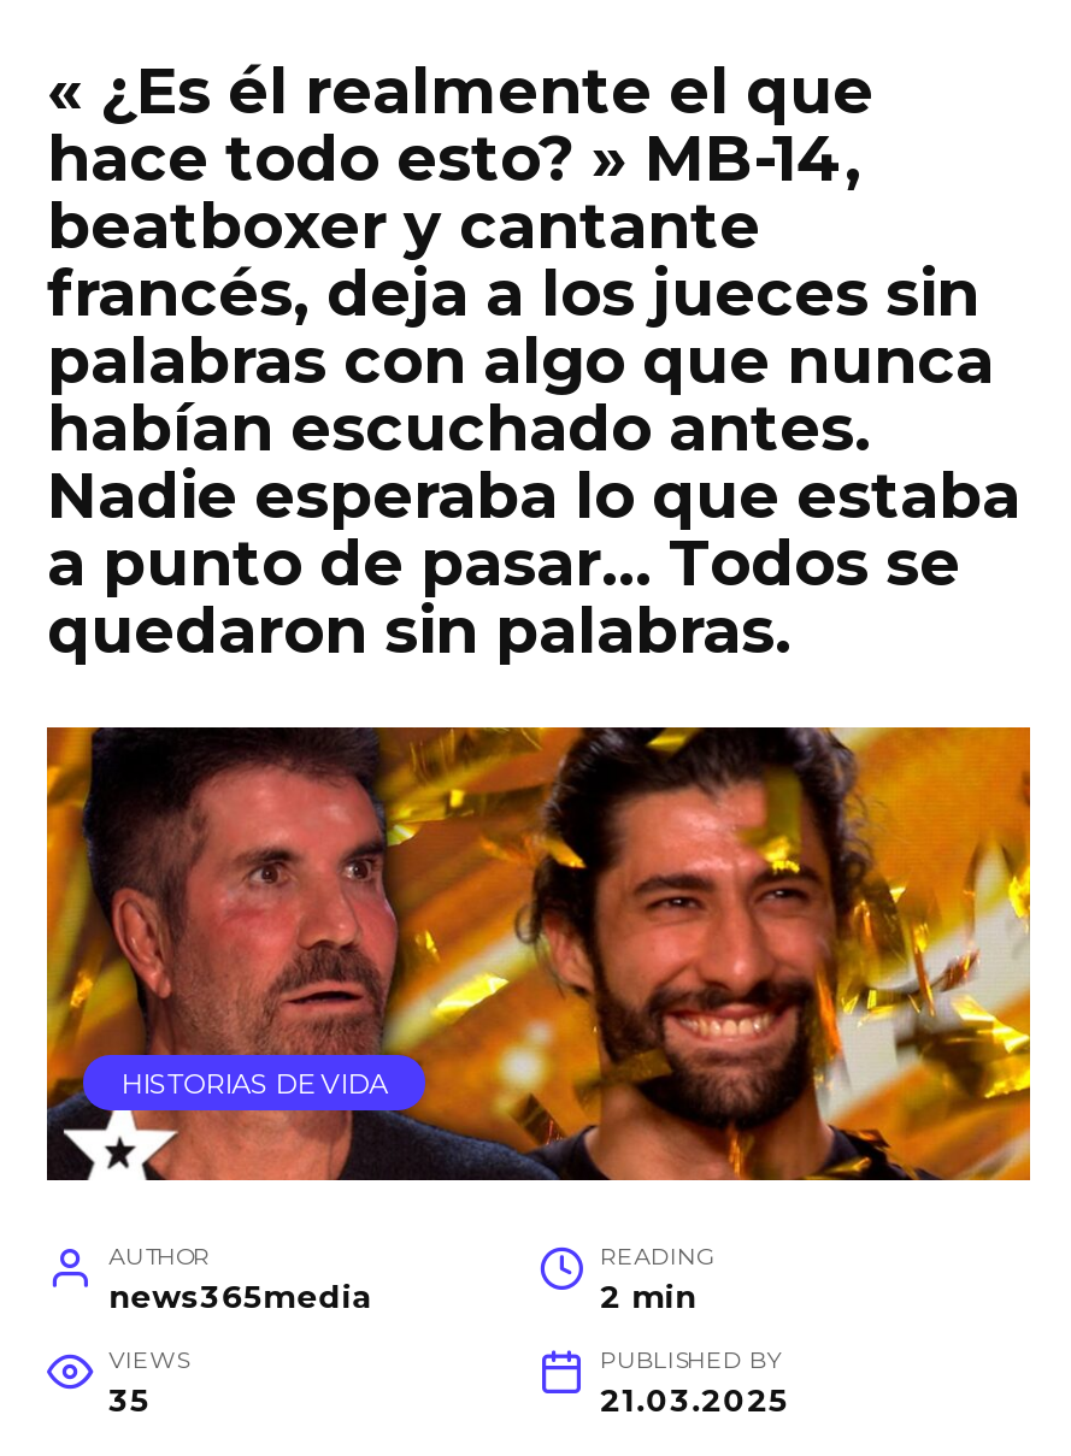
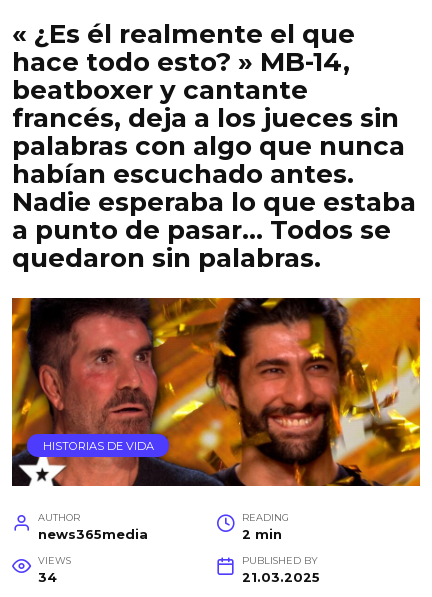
- 35
+ 34
